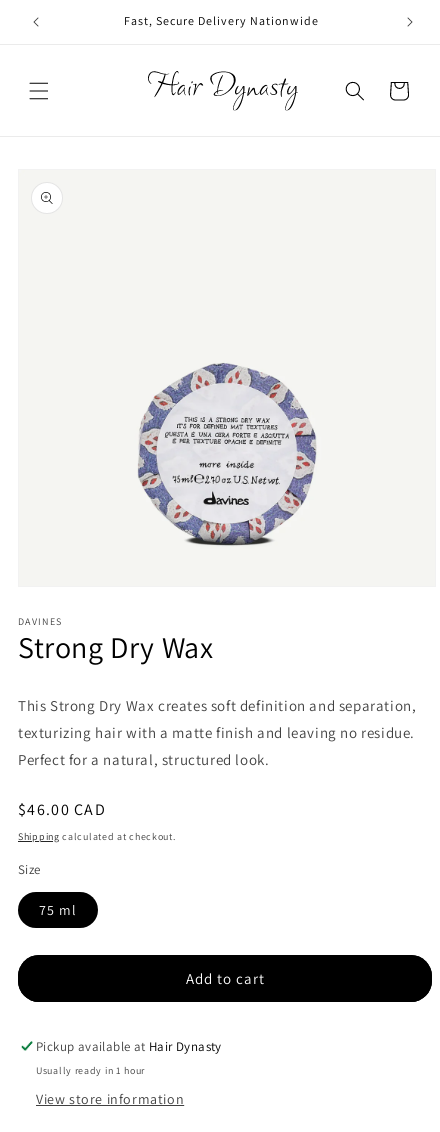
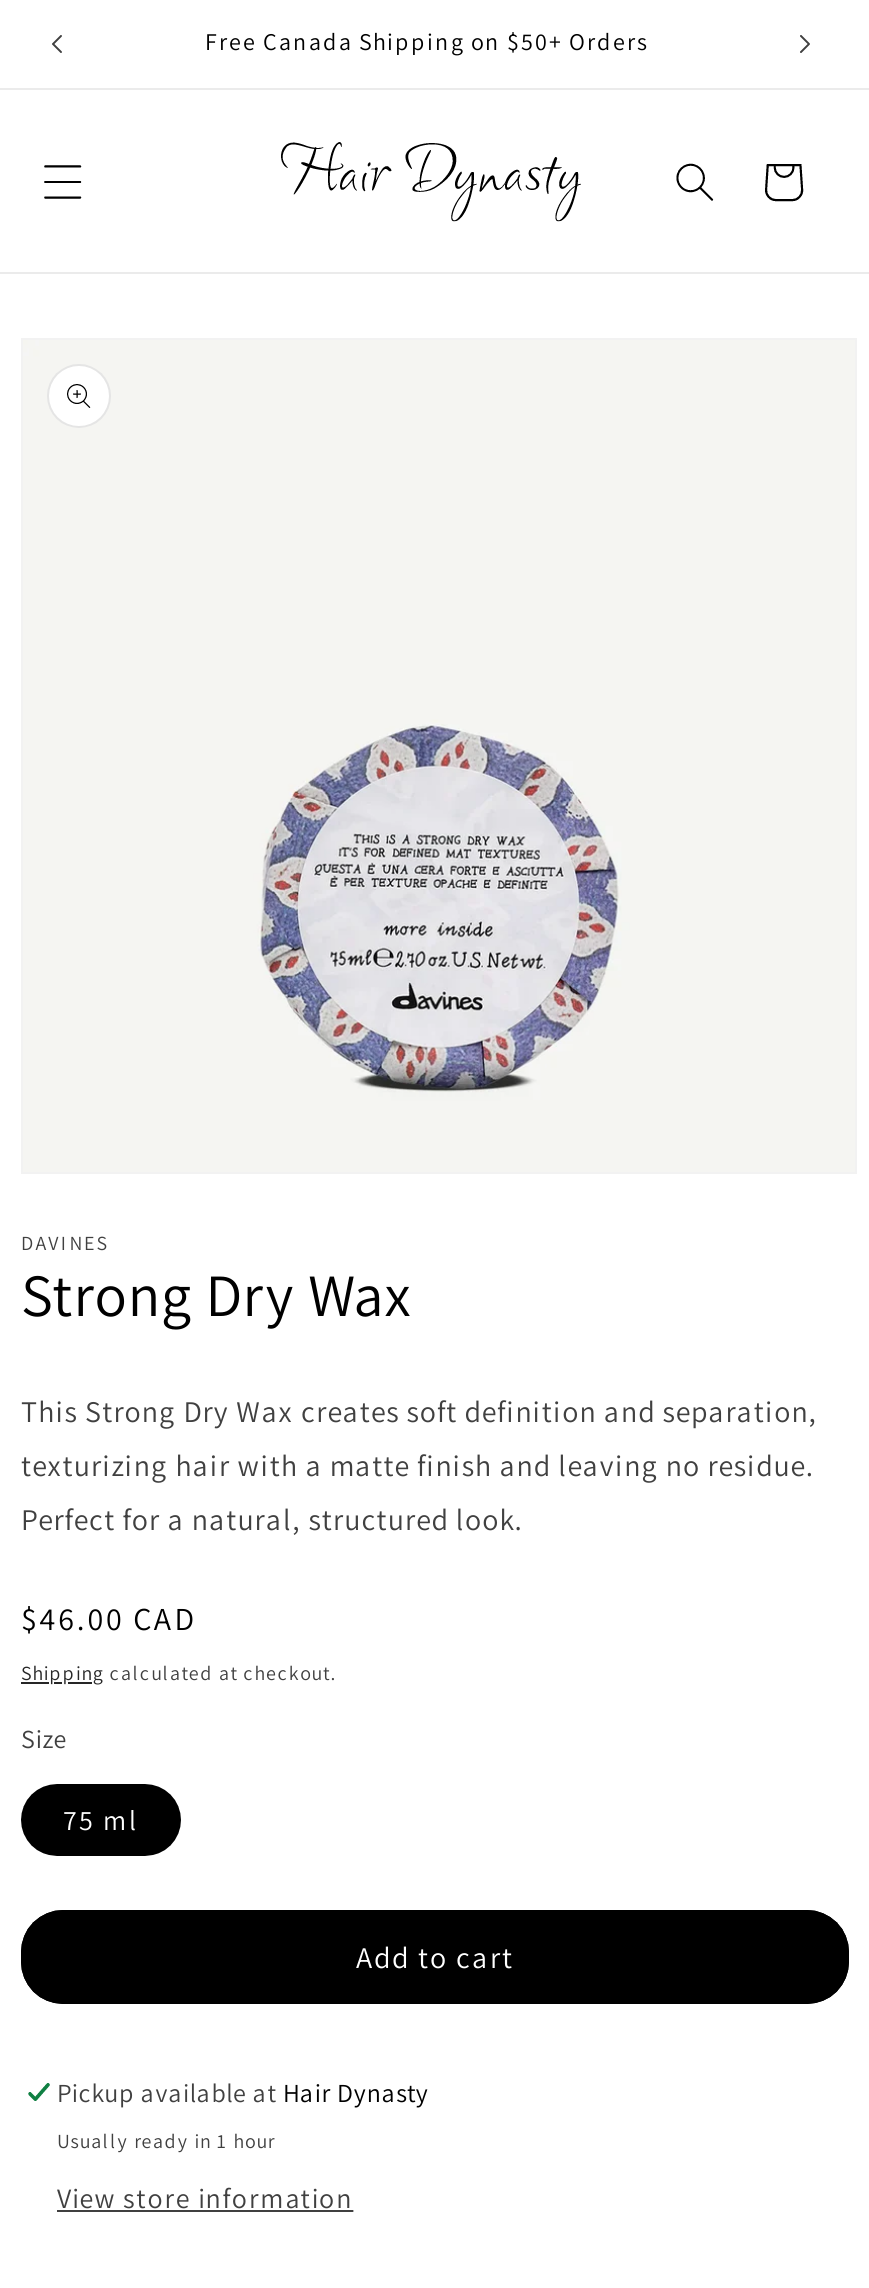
- Fast, Secure Delivery Nationwide
+ Free Canada Shipping on $50+ Orders
